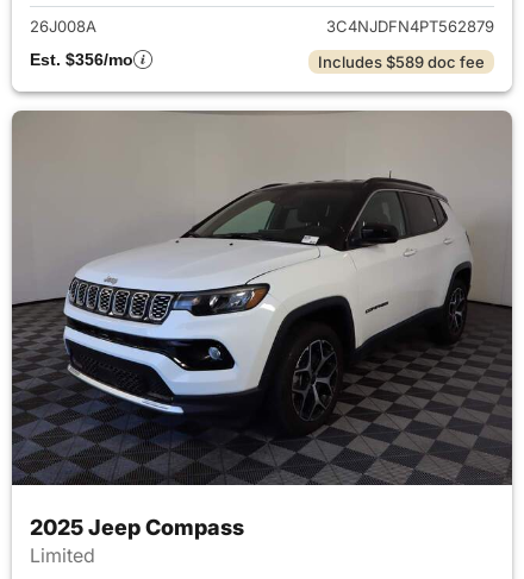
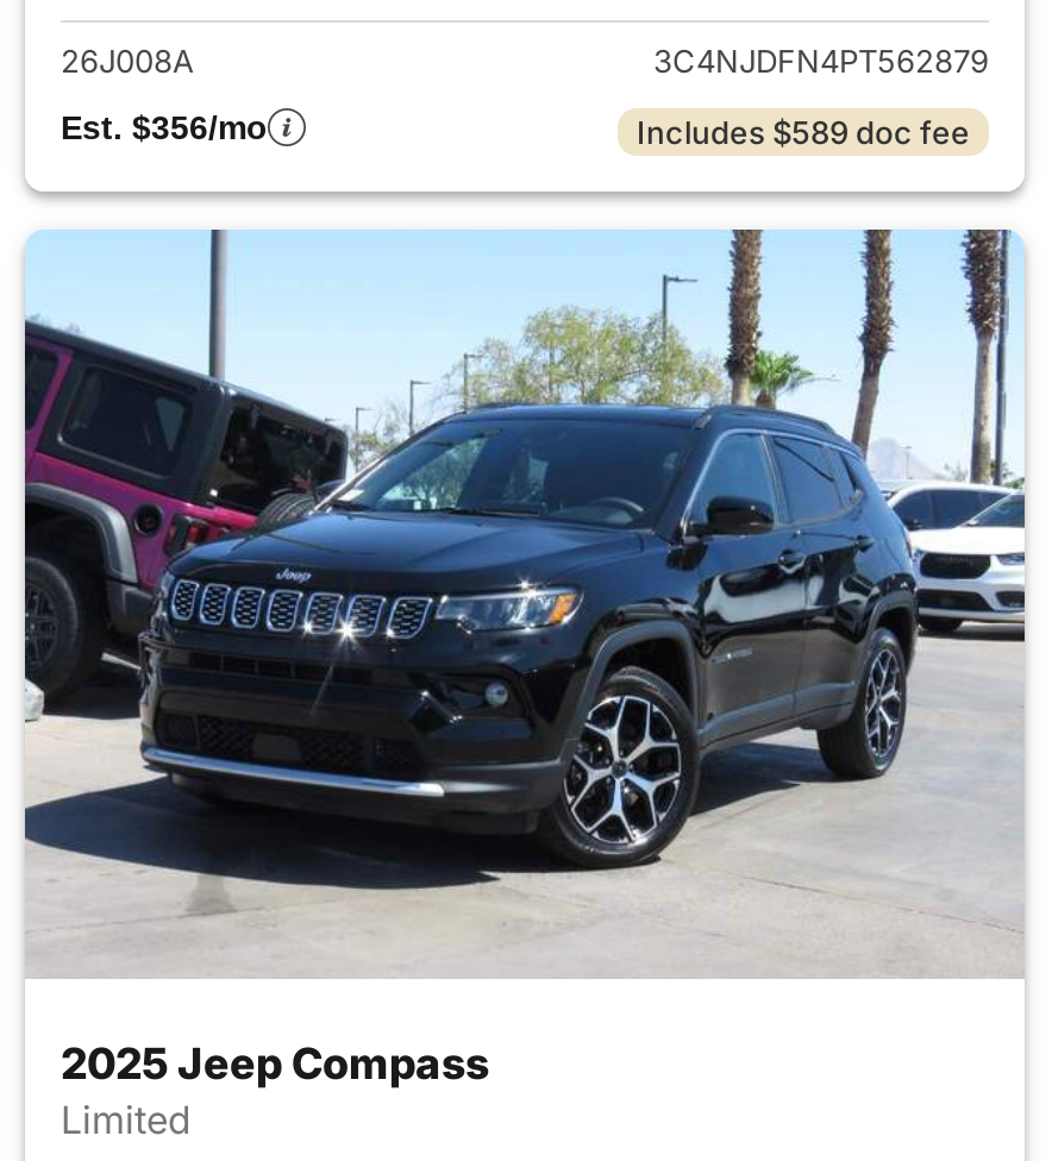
- [image]
+ [image]
